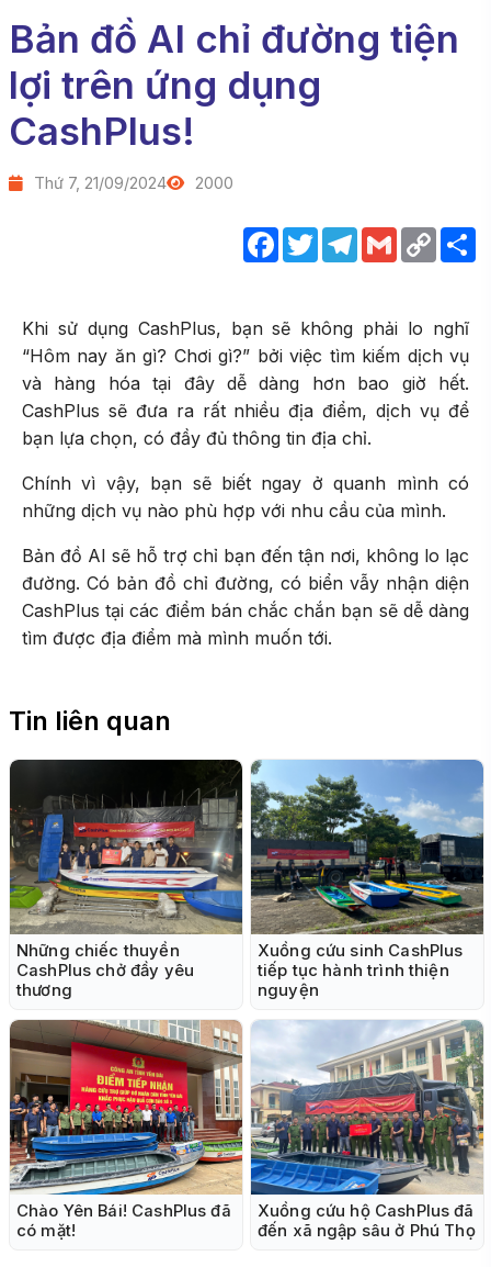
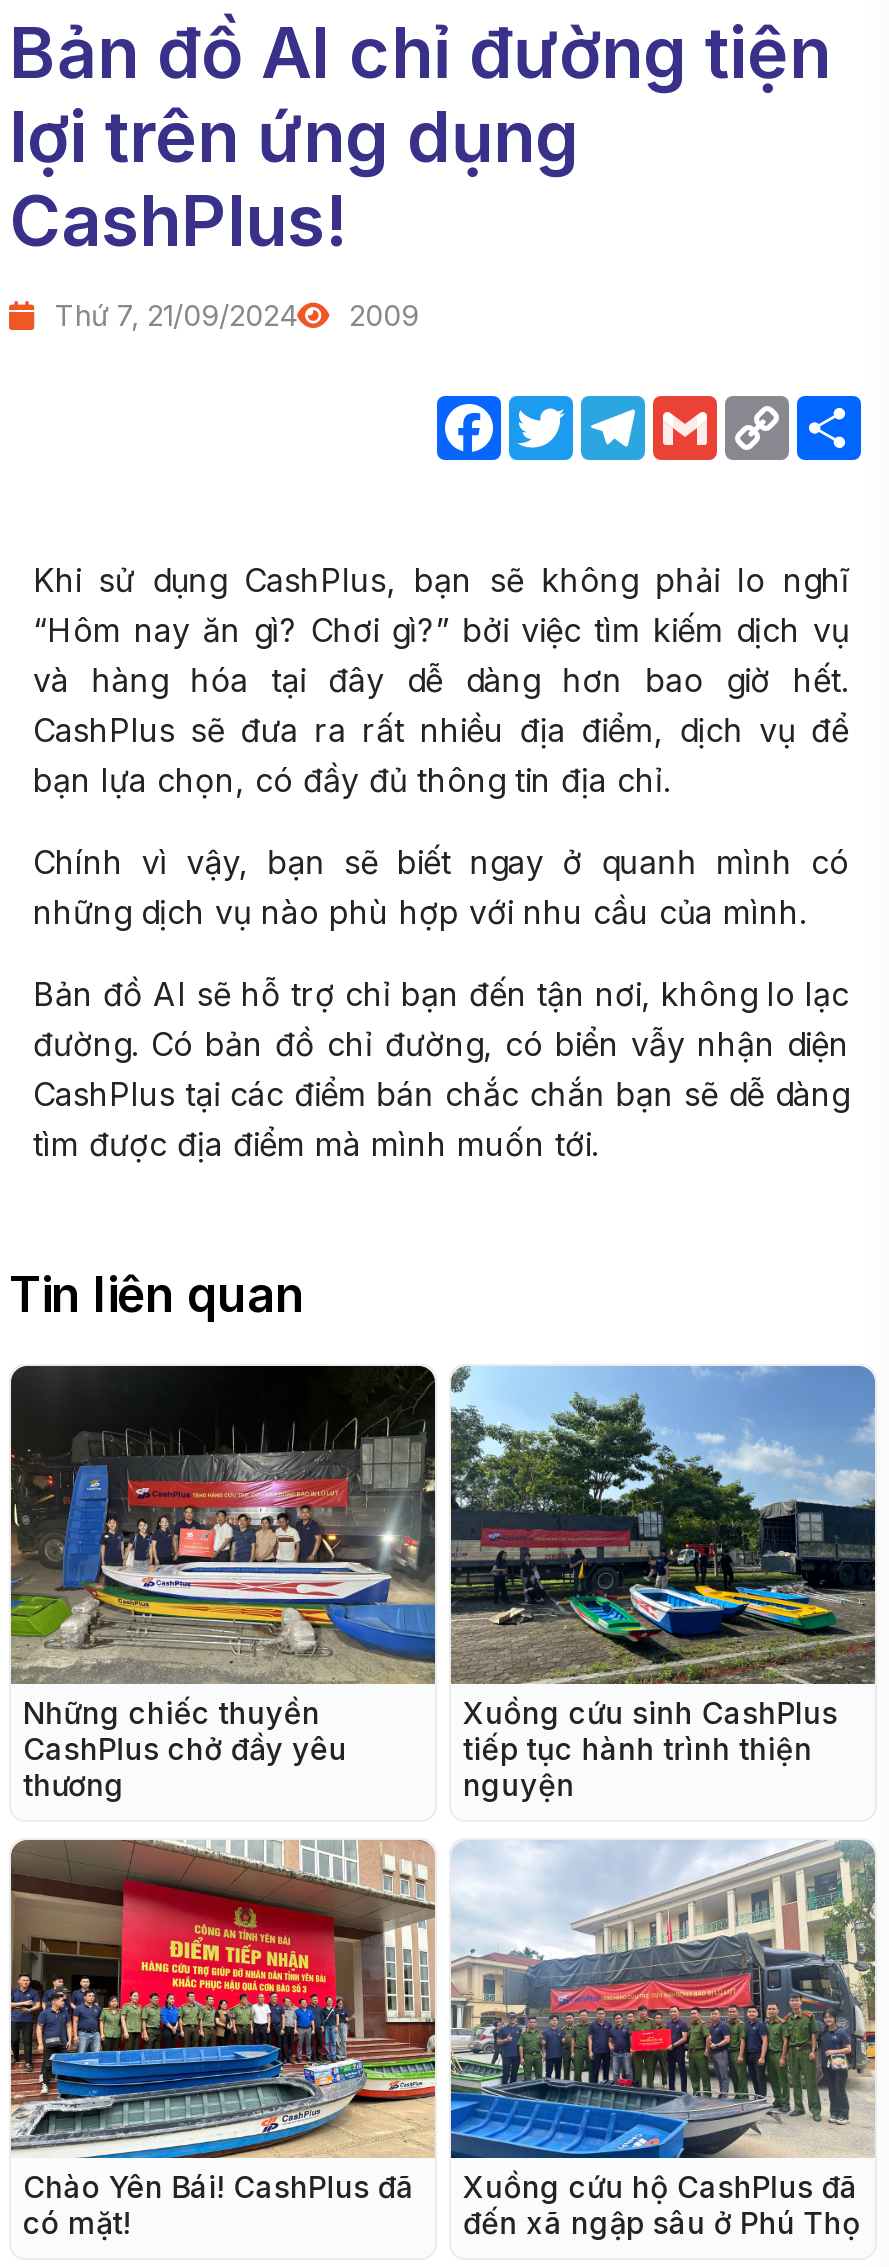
- Thứ 7, 21/09/2024 2000
+ Thứ 7, 21/09/2024 2009
